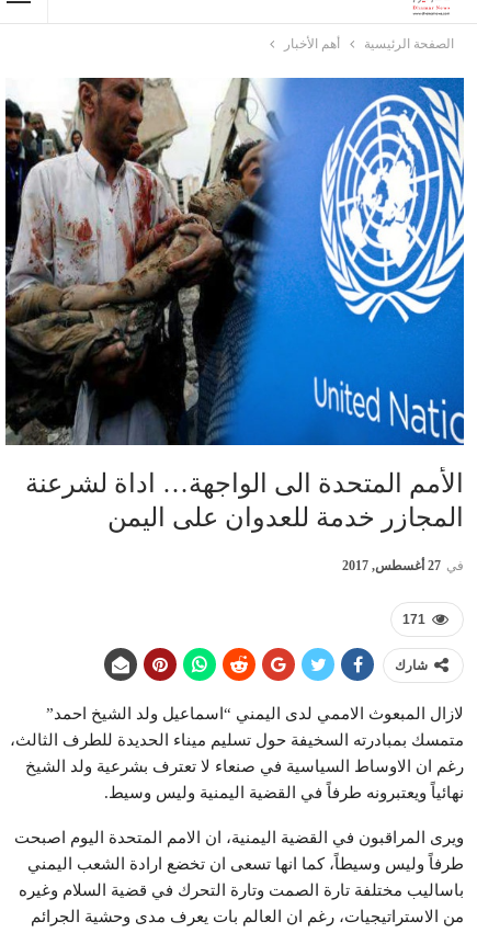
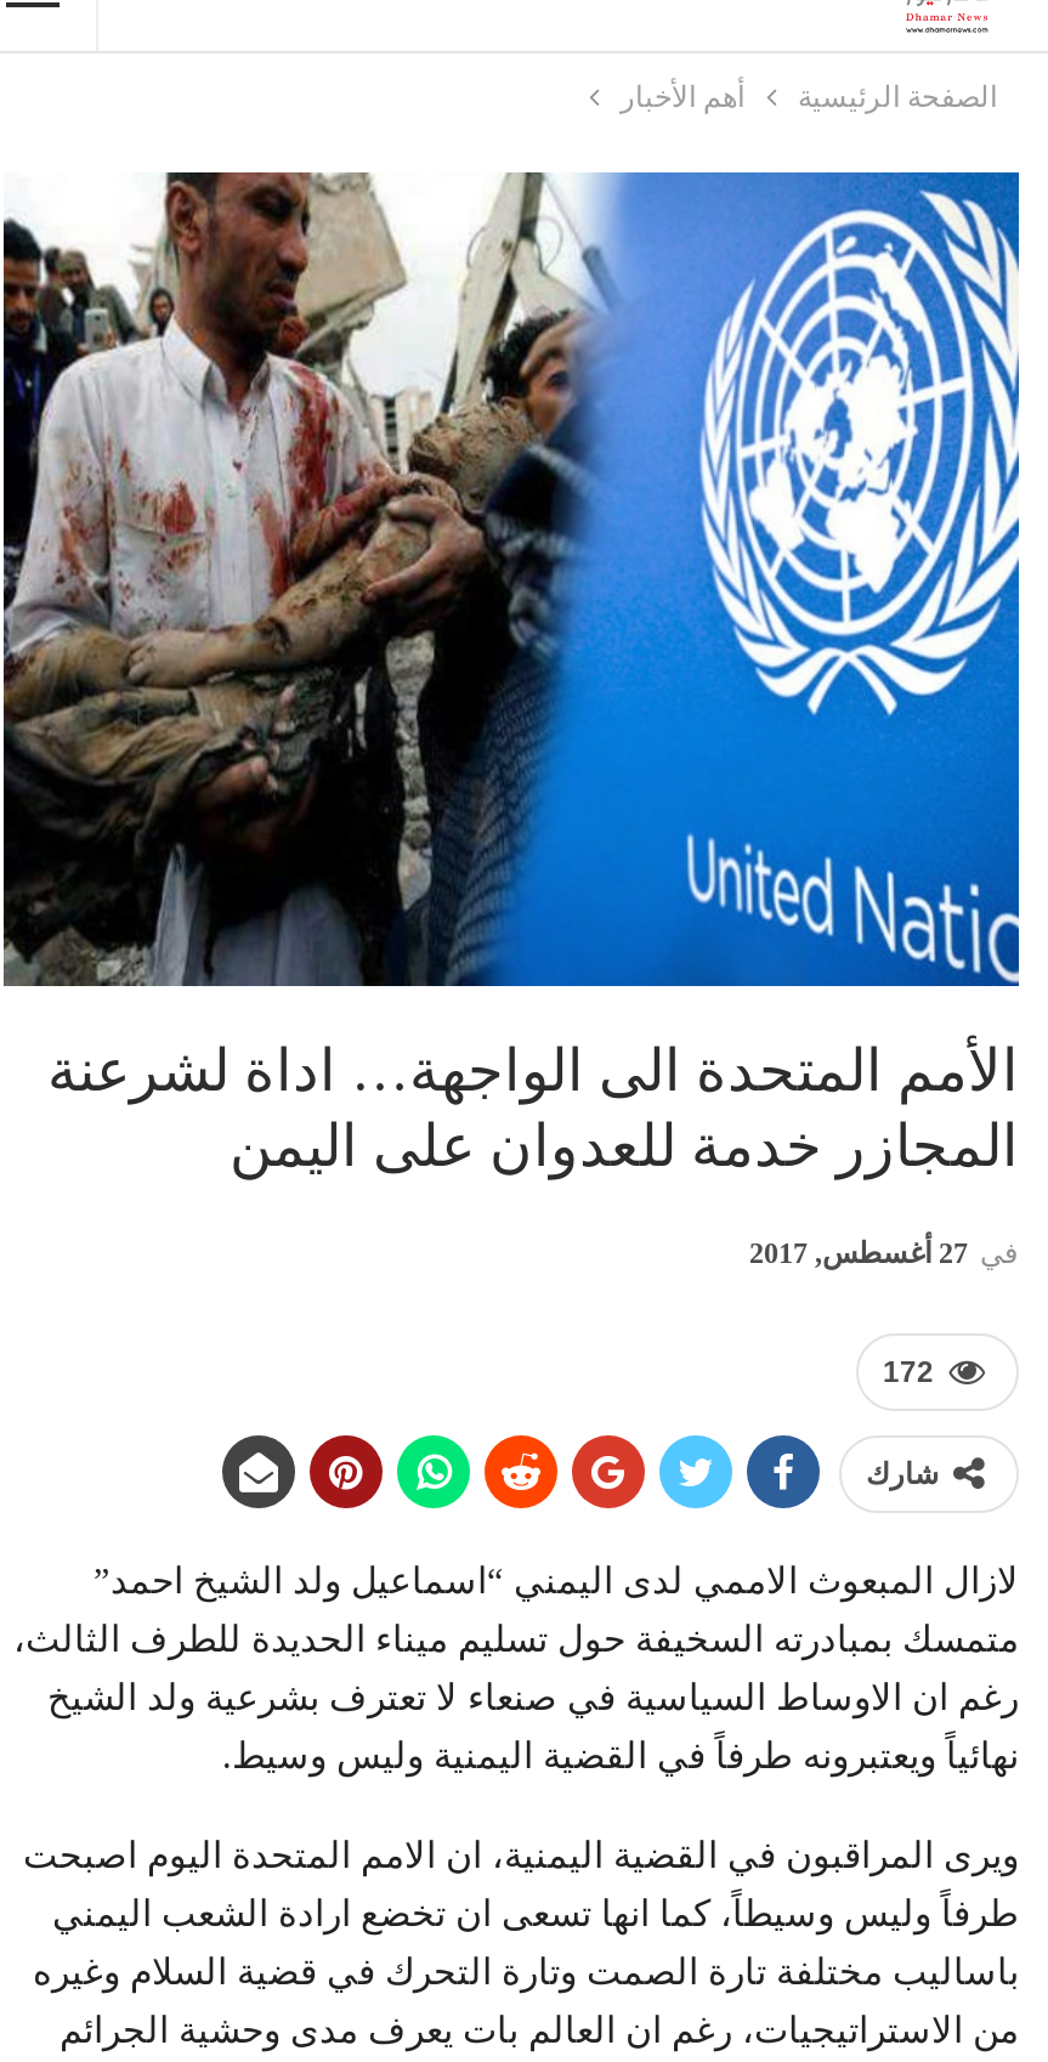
- 171
+ 172
